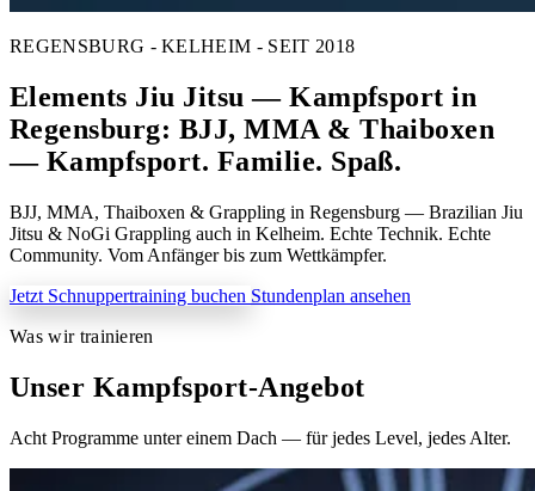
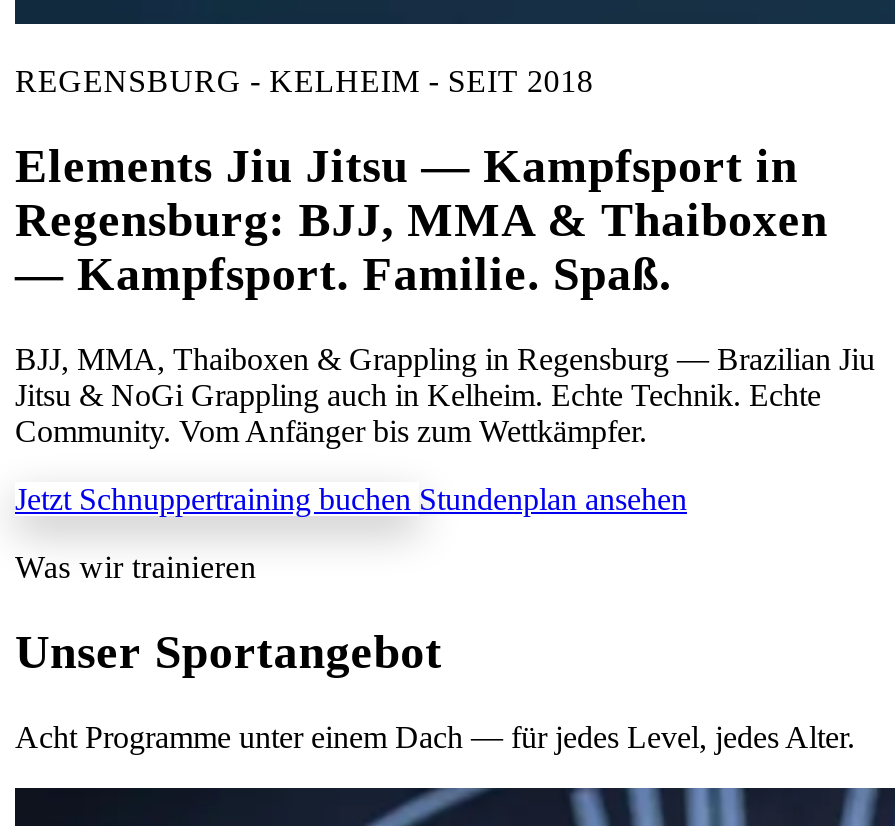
- Unser Kampfsport-Angebot
+ Unser Sportangebot
